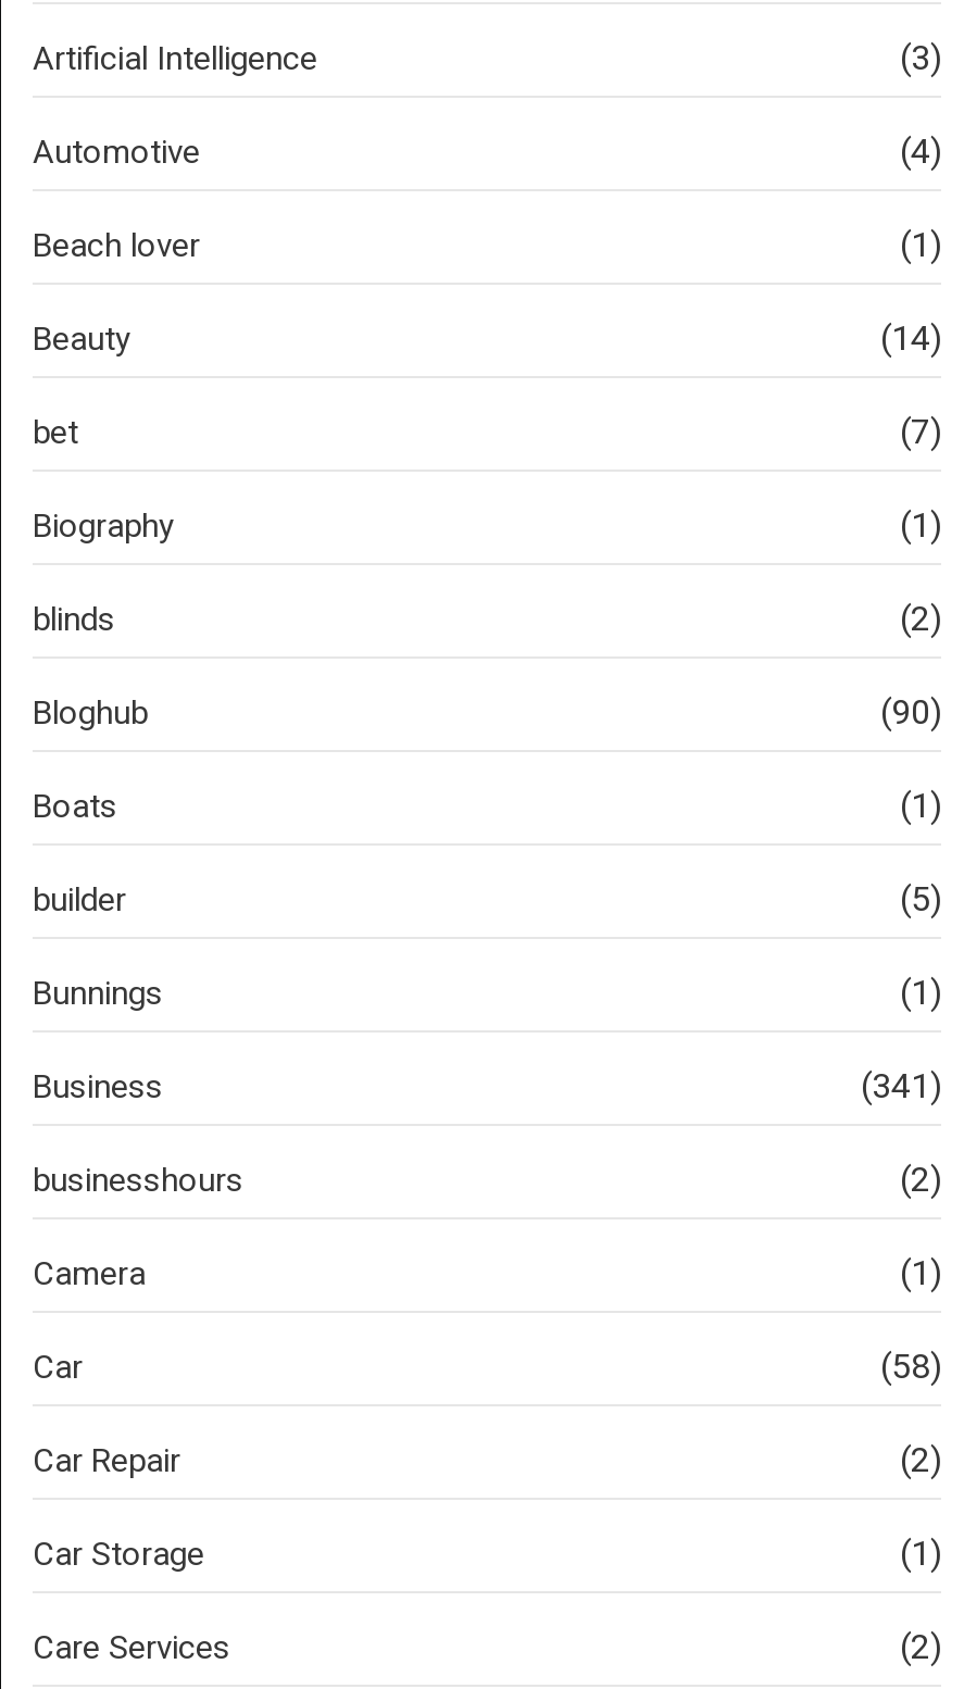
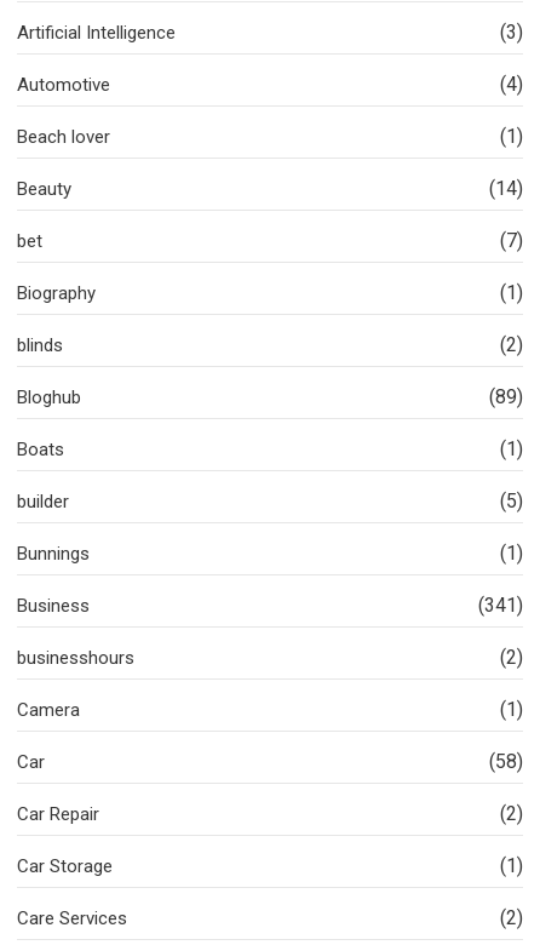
- (90)
+ (89)
